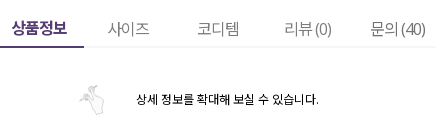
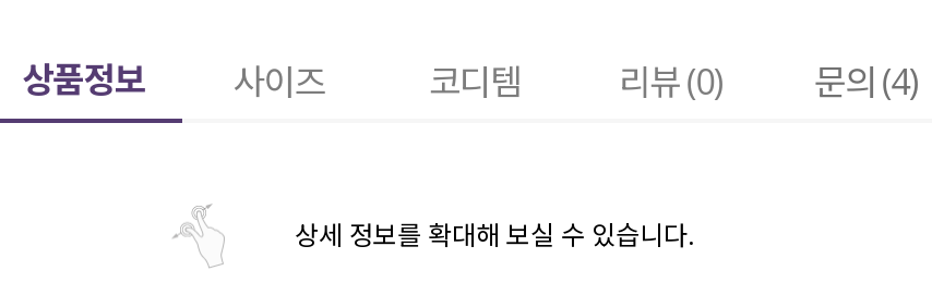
- 리뷰 (0) 문의 (40)
+ 리뷰 (0) 문의 (4)
